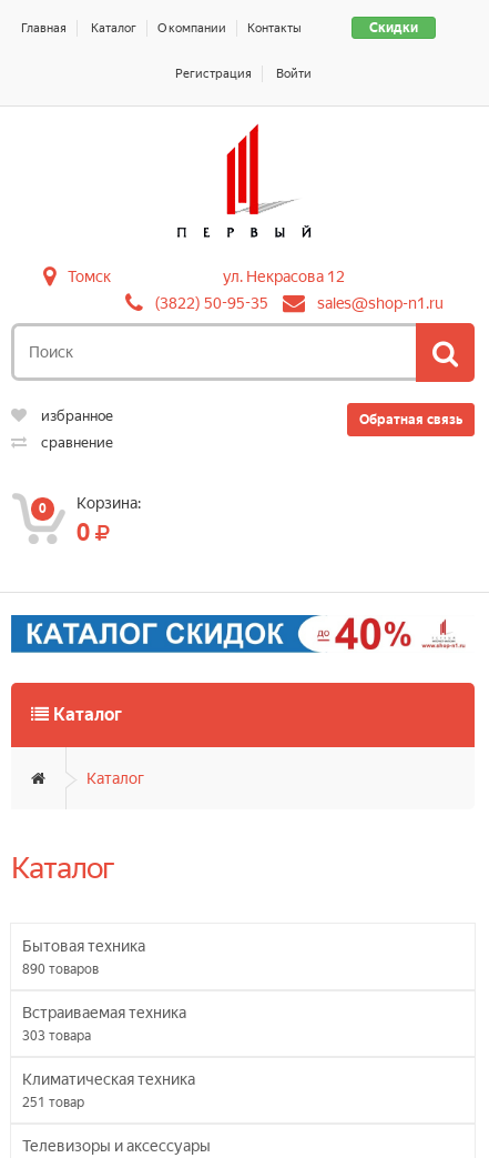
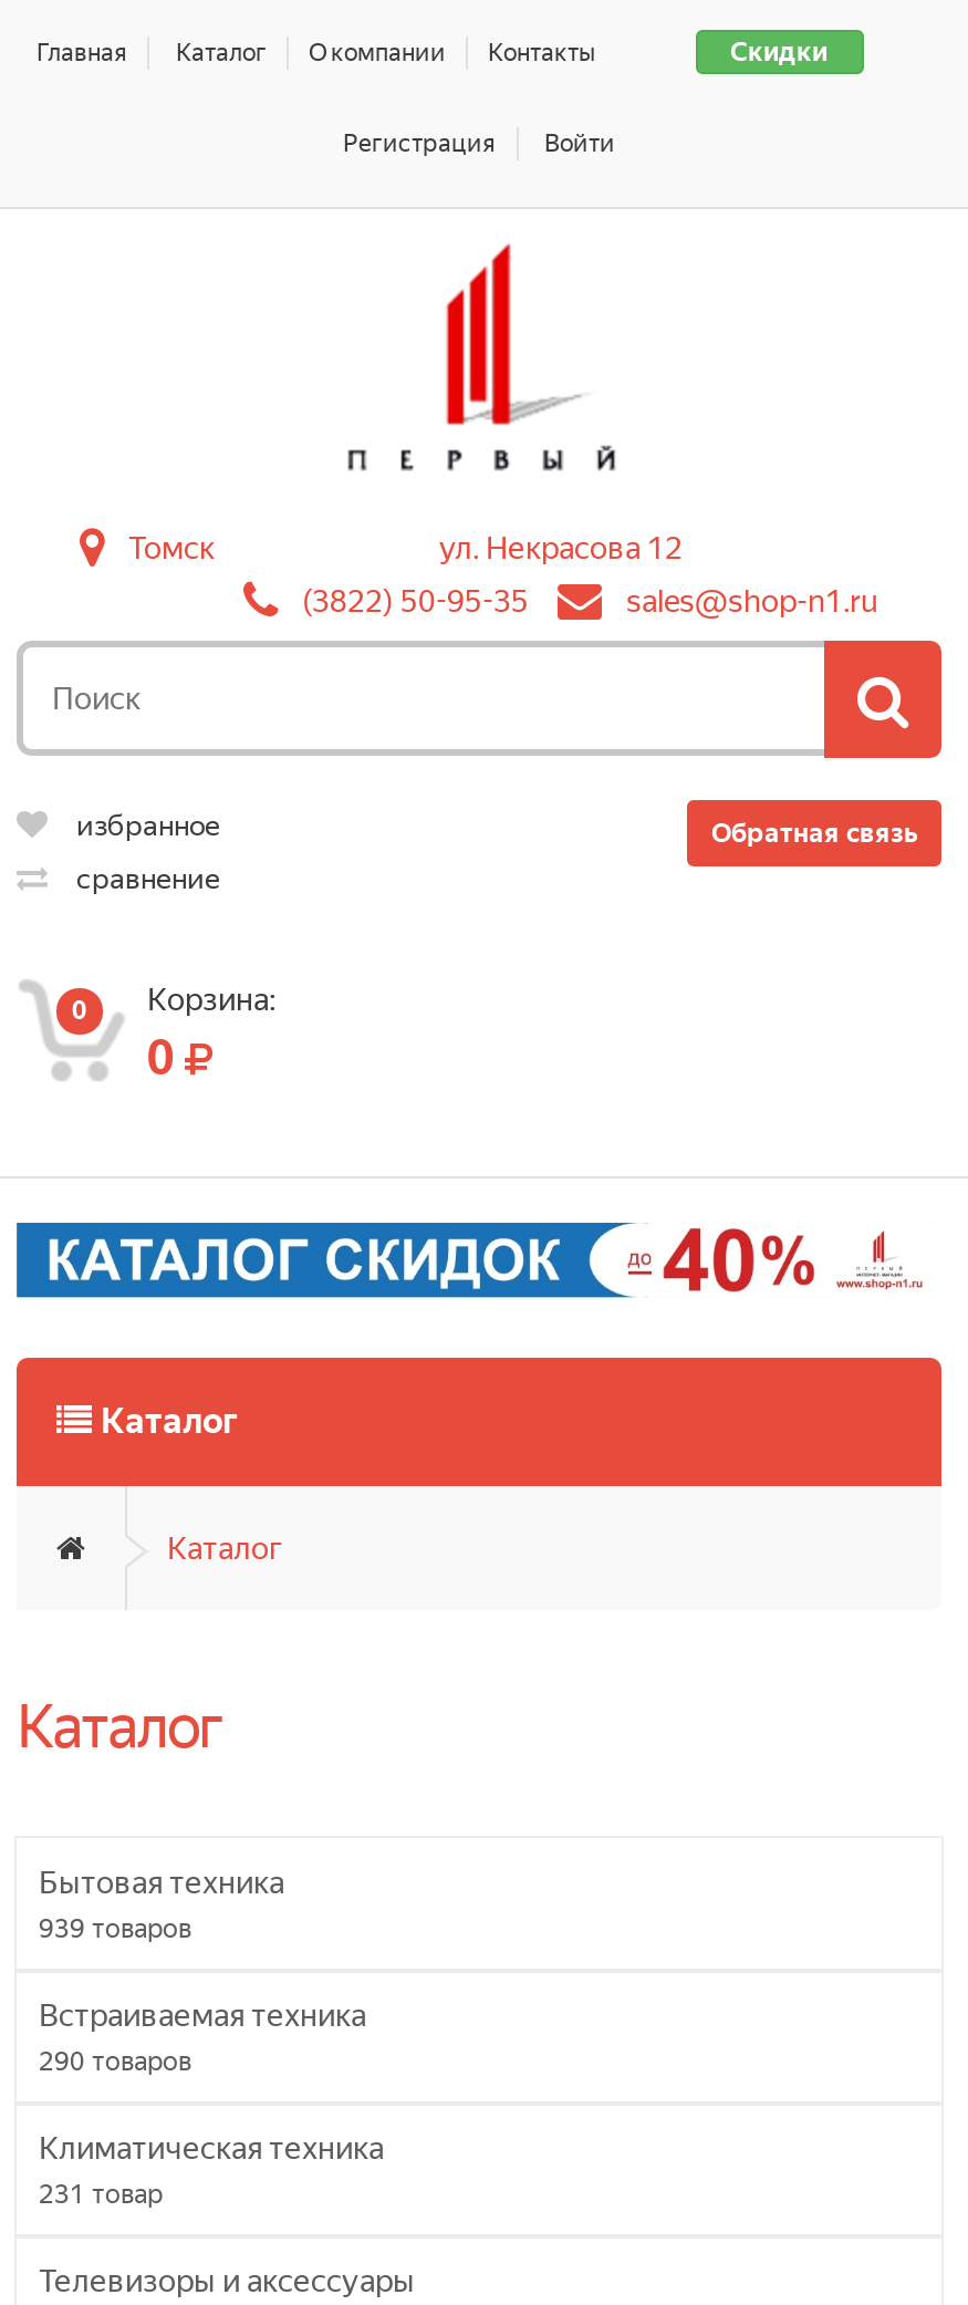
- 890 товаров
+ 939 товаров

- 303 товара
+ 290 товаров

- 251 товар
+ 231 товар
